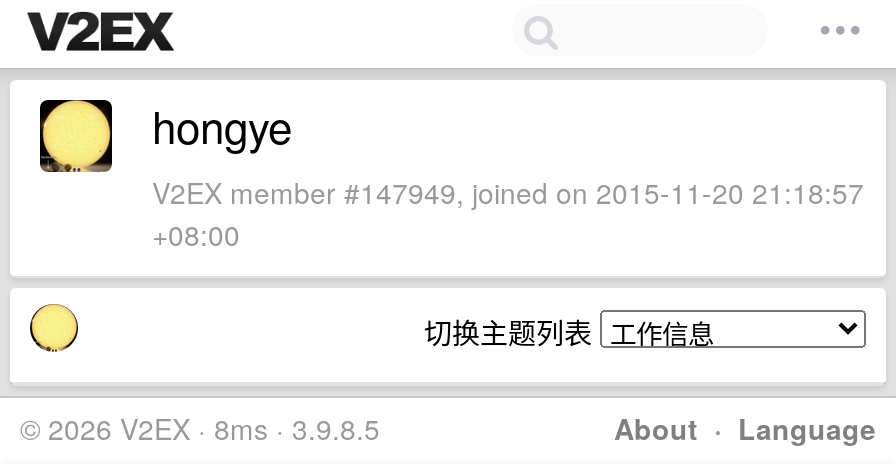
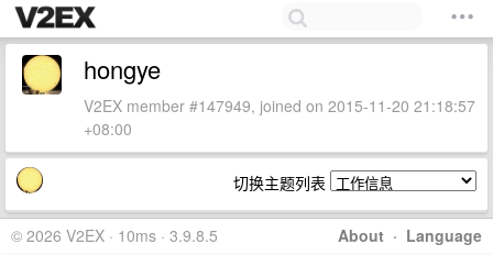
- © 2026 V2EX · 8ms · 3.9.8.5
+ © 2026 V2EX · 10ms · 3.9.8.5
